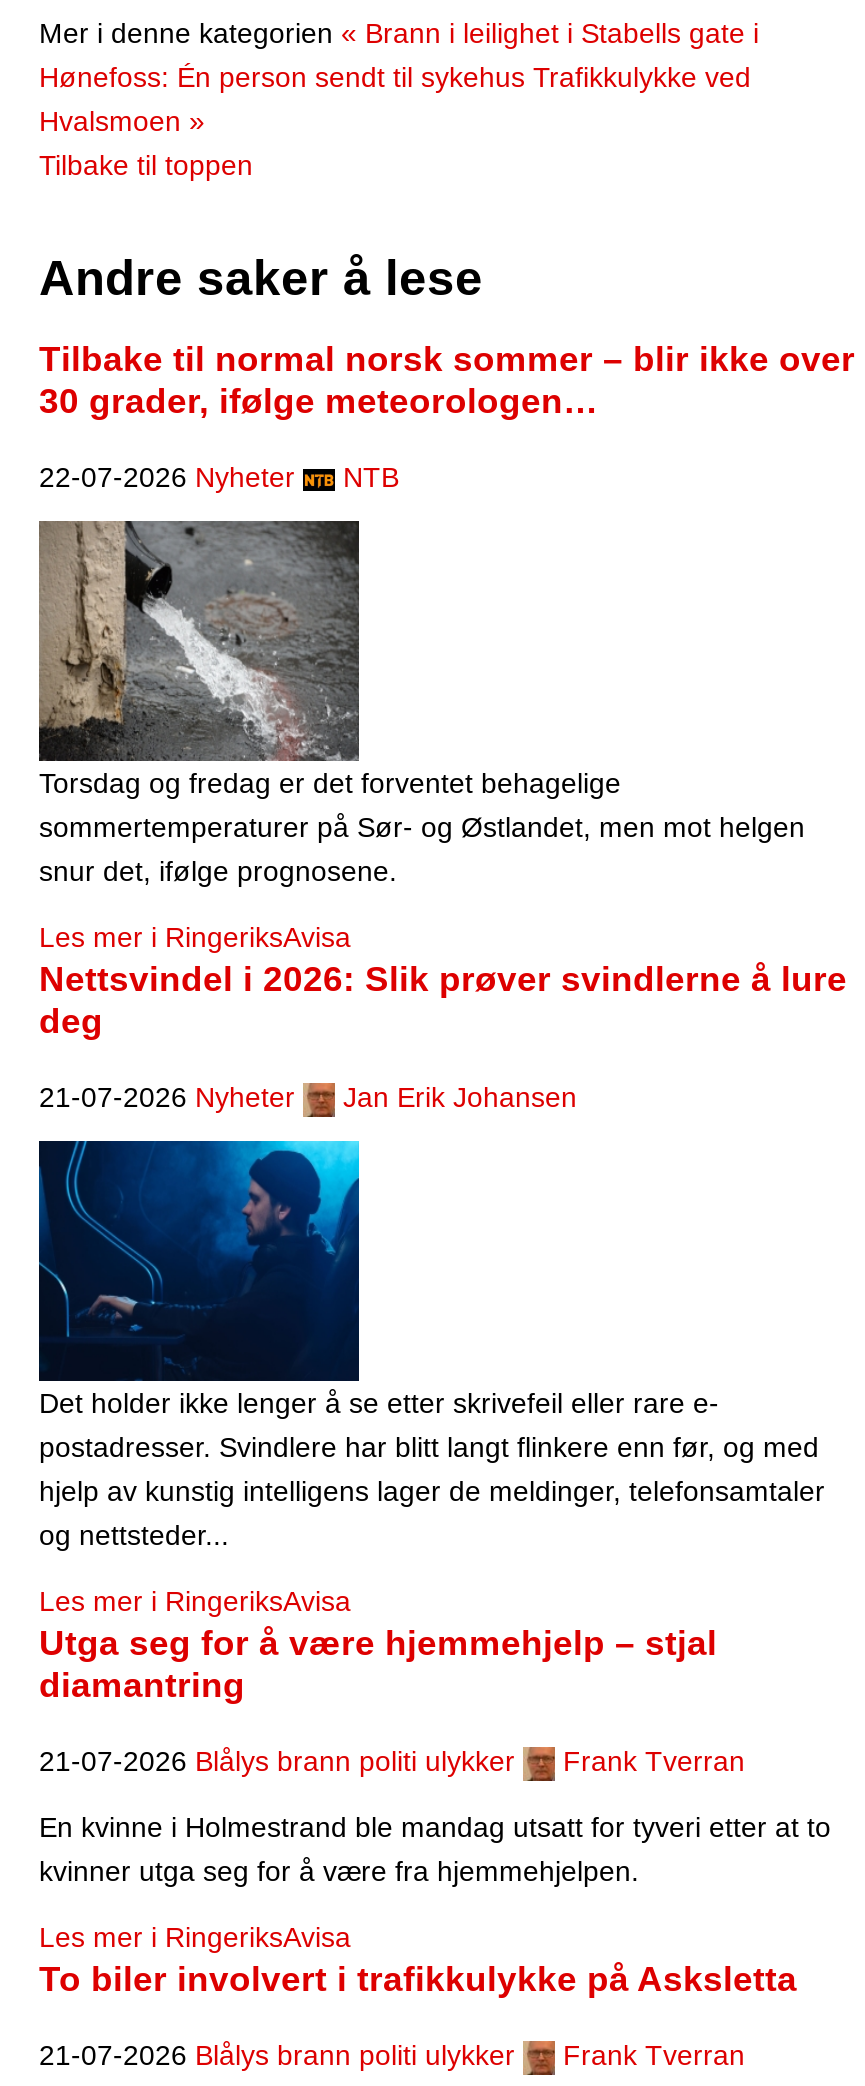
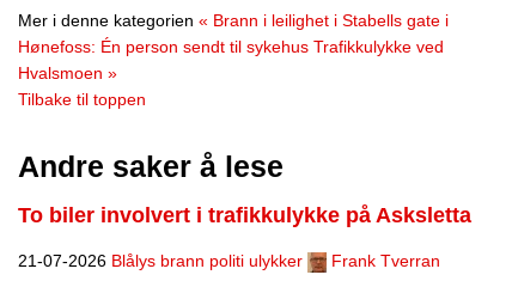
- Tilbake til normal norsk sommer – blir ikke over
- 30 grader, ifølge meteorologen…
- 22-07-2026 Nyheter
- NTB

- [image]
- Torsdag og fredag er det forventet behagelige
- sommertemperaturer på Sør- og Østlandet, men mot helgen
- snur det, ifølge prognosene.
- Les mer i RingeriksAvisa
- Nettsvindel i 2026: Slik prøver svindlerne å lure
- deg
- 21-07-2026 Nyheter
- Jan Erik Johansen

- [image]
- Det holder ikke lenger å se etter skrivefeil eller rare e-
- postadresser. Svindlere har blitt langt flinkere enn før, og med
- hjelp av kunstig intelligens lager de meldinger, telefonsamtaler
- og nettsteder...
- Les mer i RingeriksAvisa
- Utga seg for å være hjemmehjelp – stjal
- diamantring
- 21-07-2026 Blålys brann politi ulykker
- Frank Tverran
- En kvinne i Holmestrand ble mandag utsatt for tyveri etter at to
- kvinner utga seg for å være fra hjemmehjelpen.
- Les mer i RingeriksAvisa
